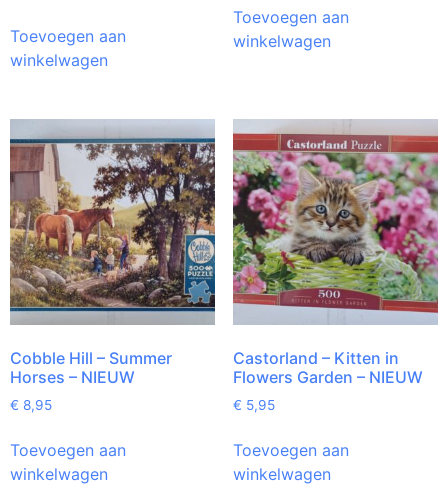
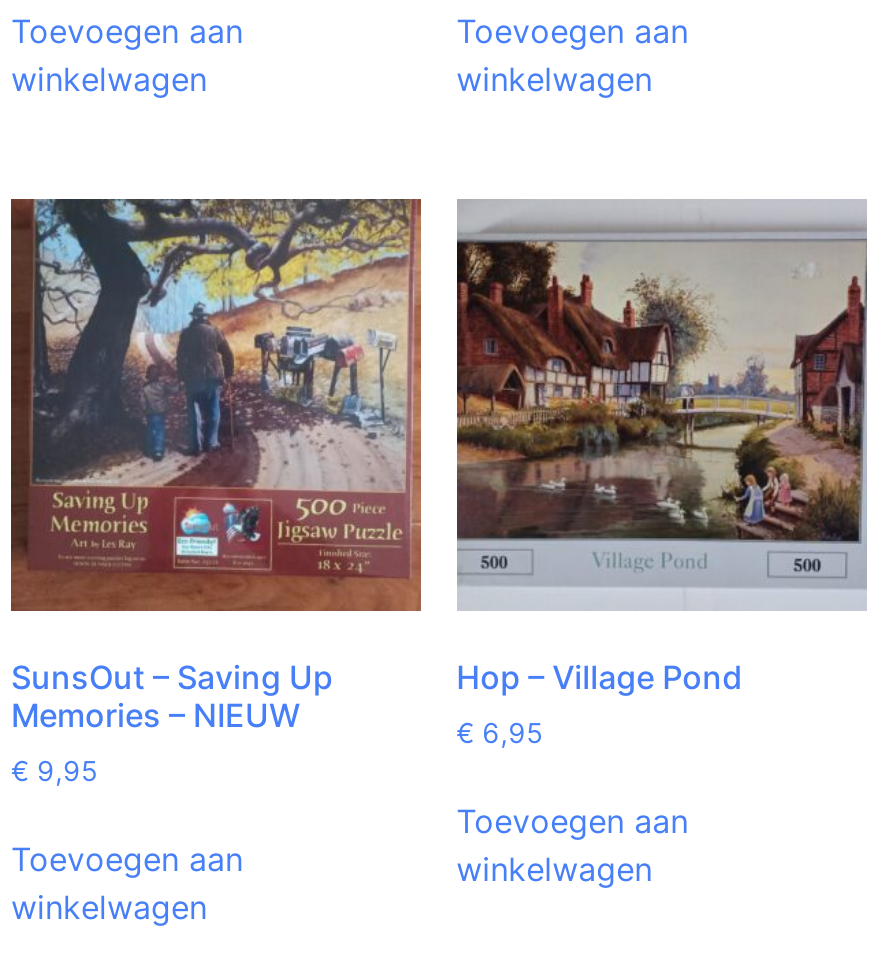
- [image]
- Cobble Hill – Summer
- Horses – NIEUW
+ [image]
+ SunsOut – Saving Up
+ Memories – NIEUW

- [image]
- Castorland – Kitten in
- Flowers Garden – NIEUW
+ [image]
+ Hop – Village Pond

- €8,95
+ €9,95

- €5,95
+ €6,95

moved up: Toevoegen aan | winkelwagen
